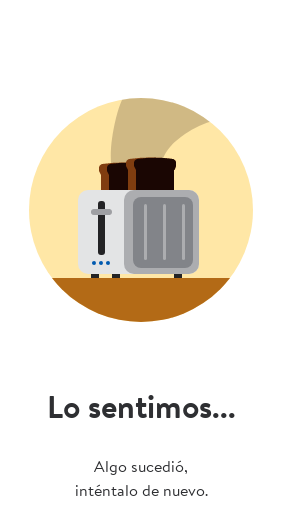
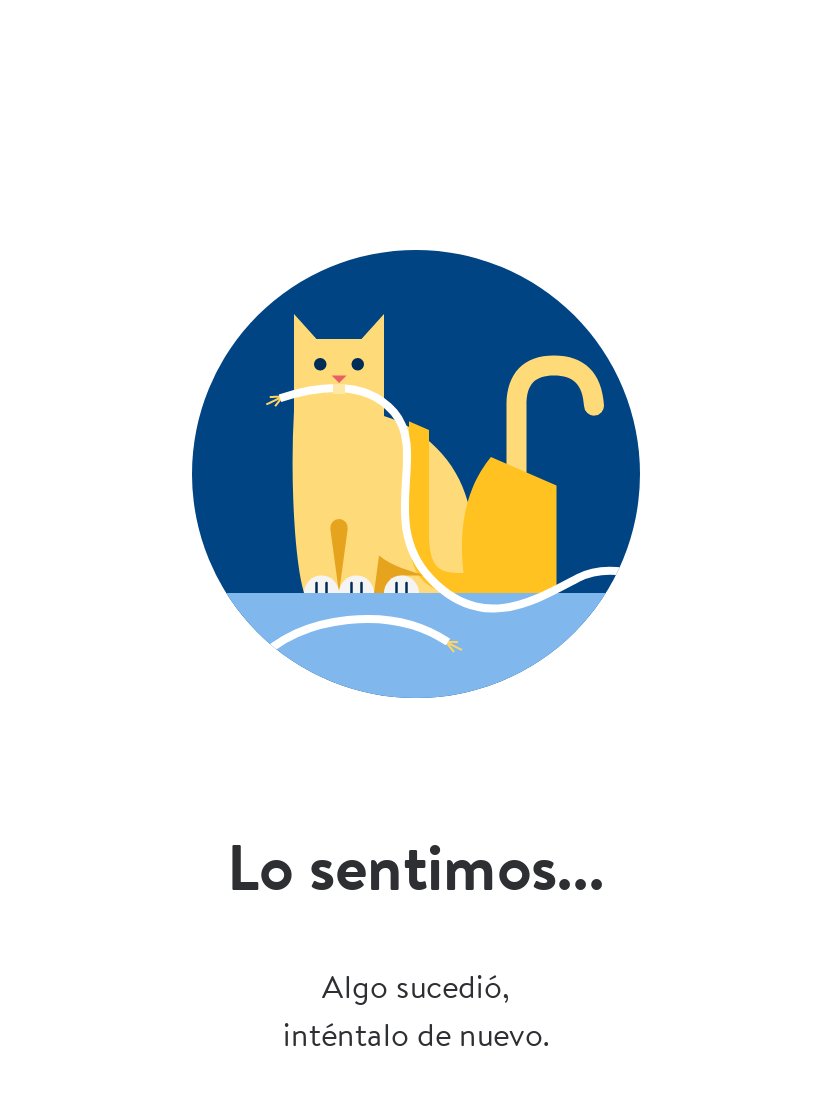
- [image]
+ [image]
